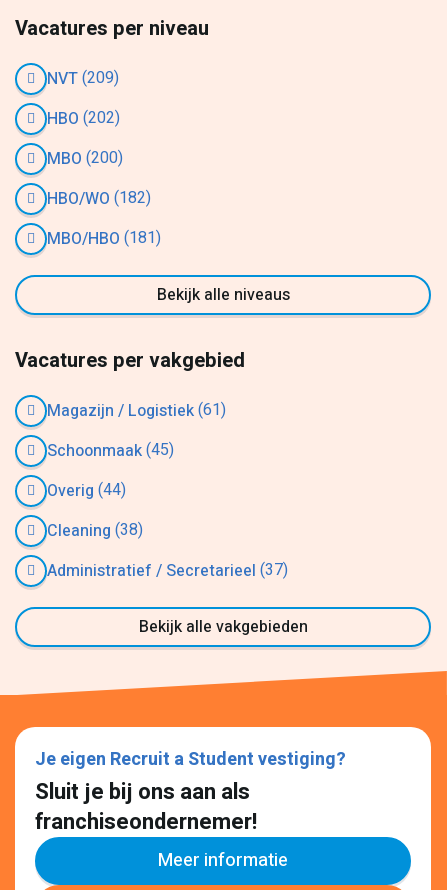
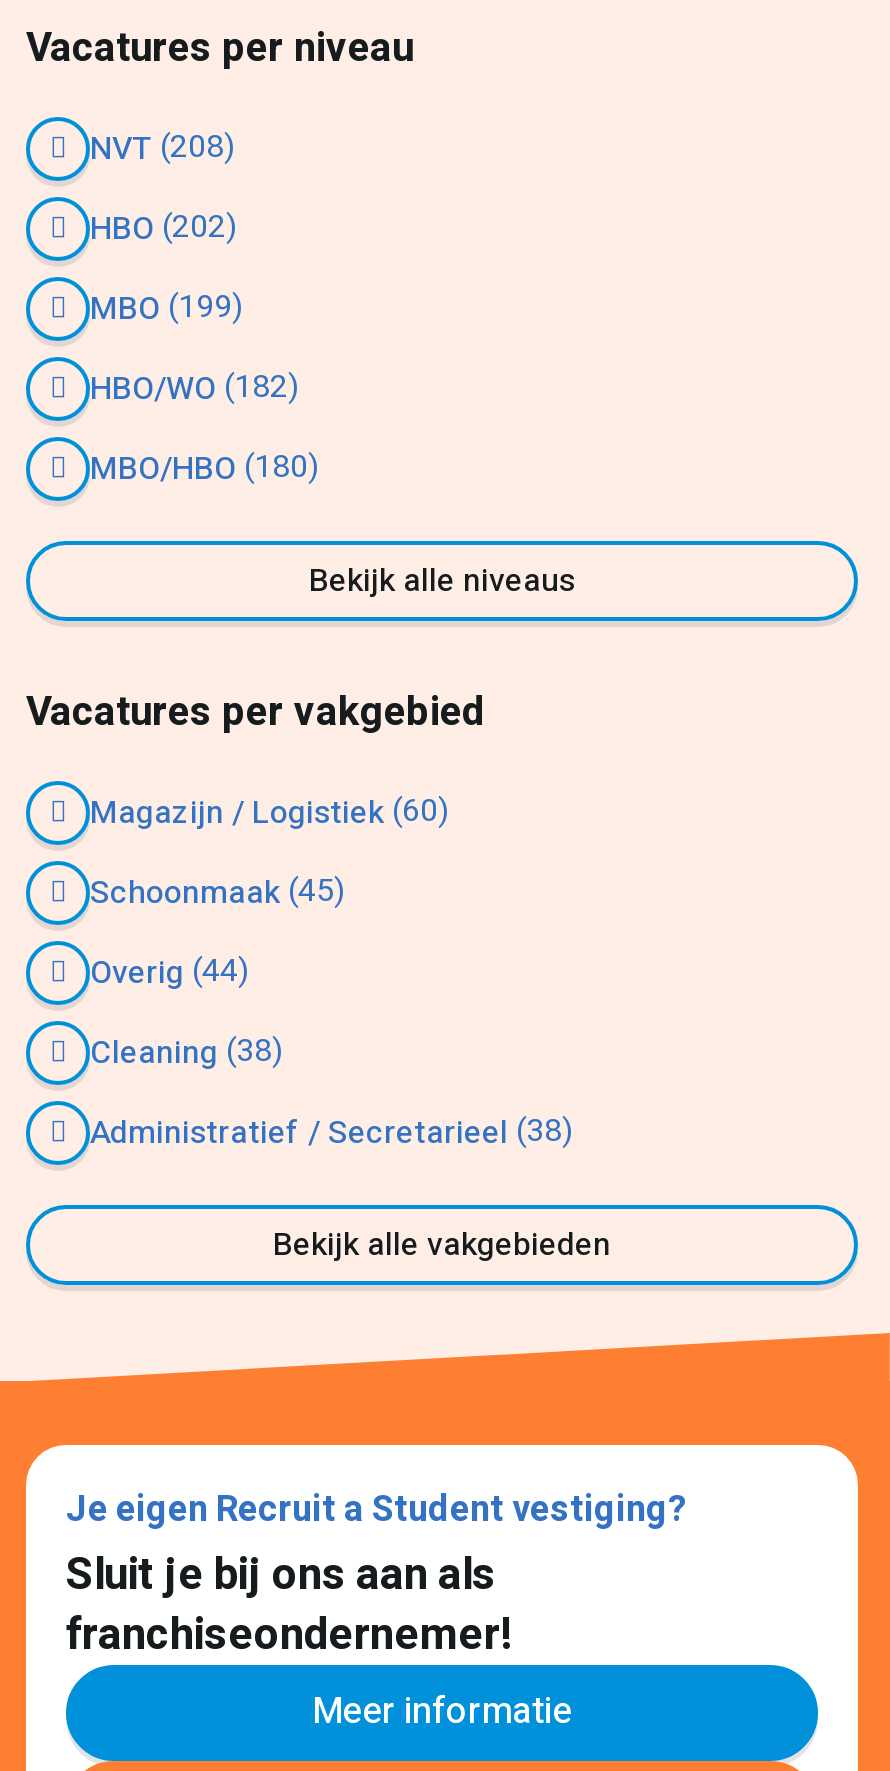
- NVT (209)
+ NVT (208)

- MBO (200)
+ MBO (199)

- MBO/HBO (181)
+ MBO/HBO (180)

- Magazijn / Logistiek (61)
+ Magazijn / Logistiek (60)

- Administratief / Secretarieel (37)
+ Administratief / Secretarieel (38)
